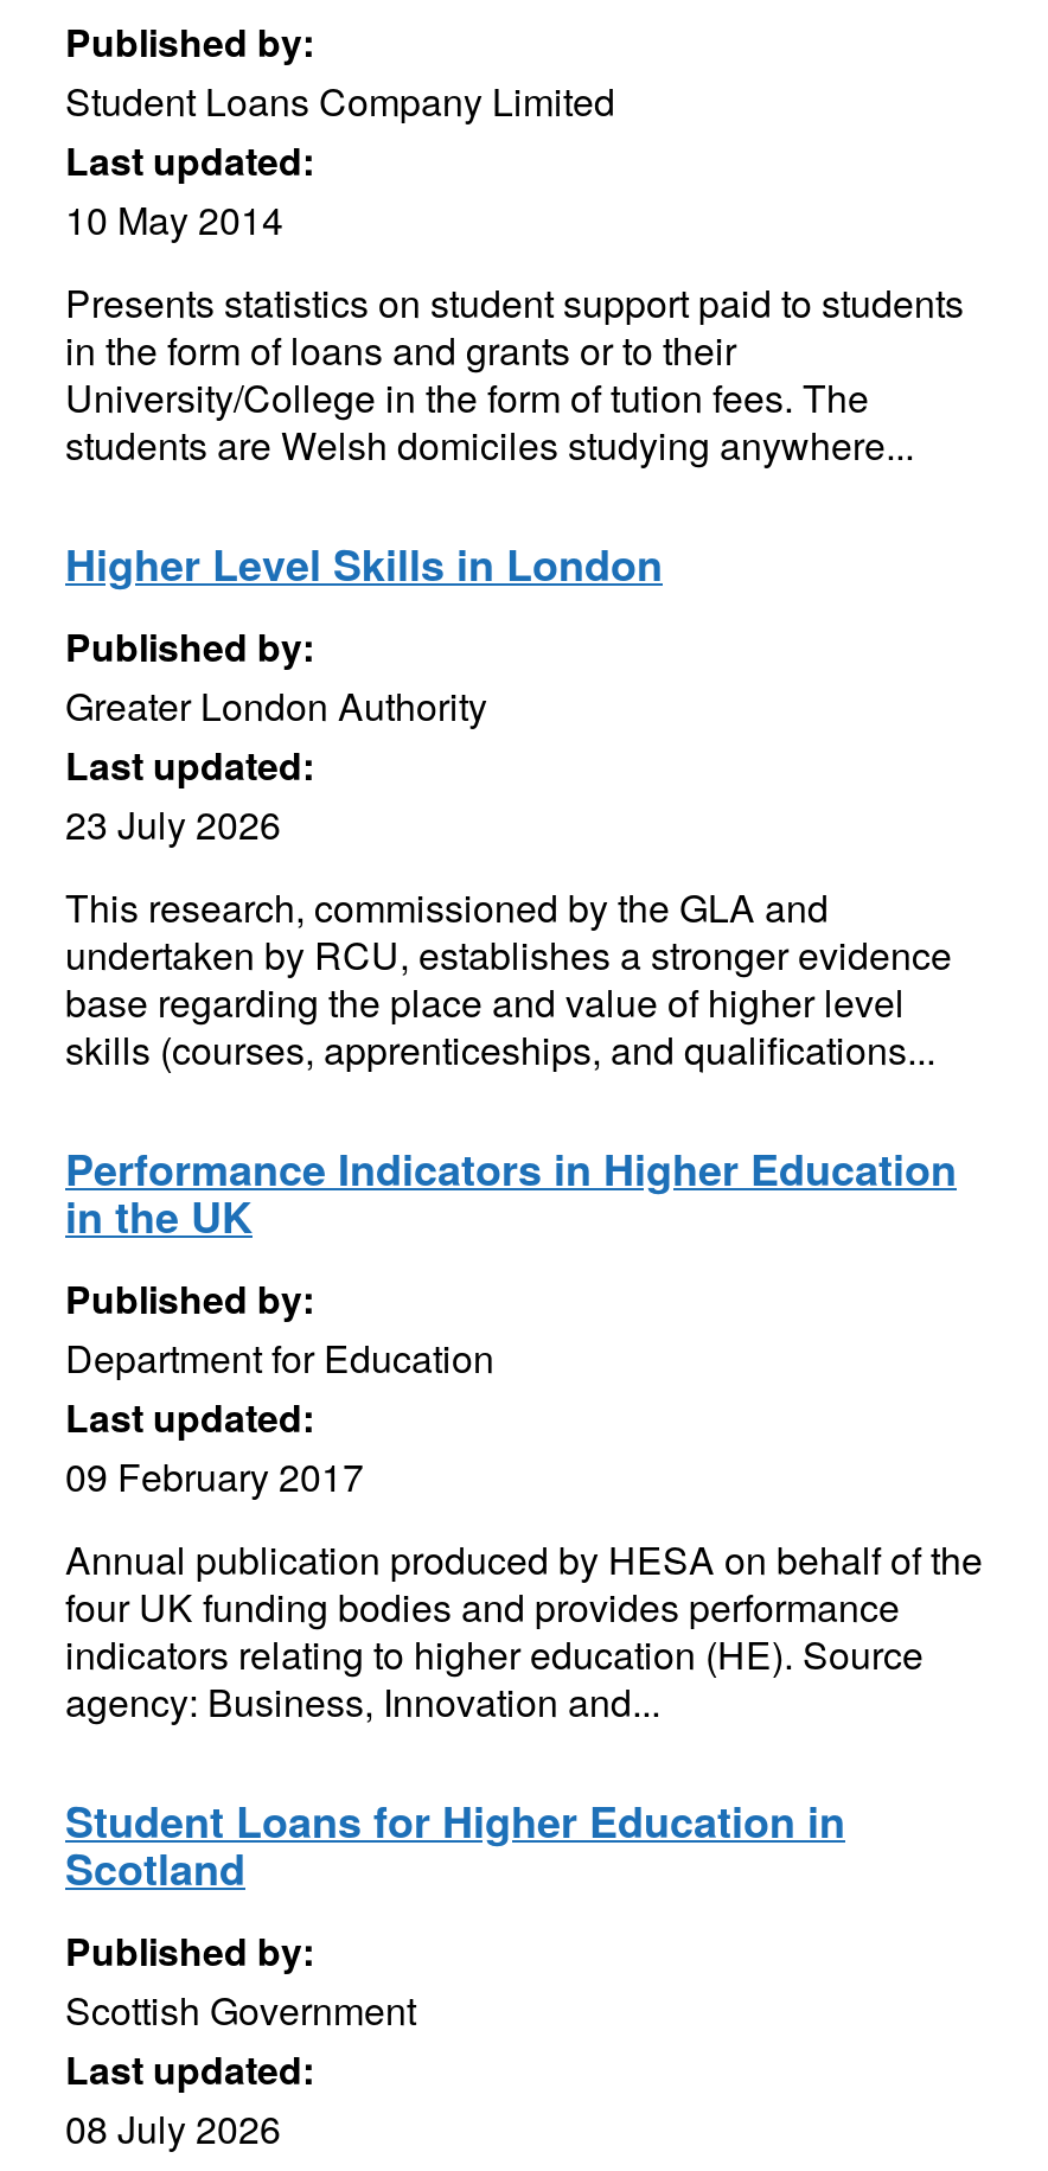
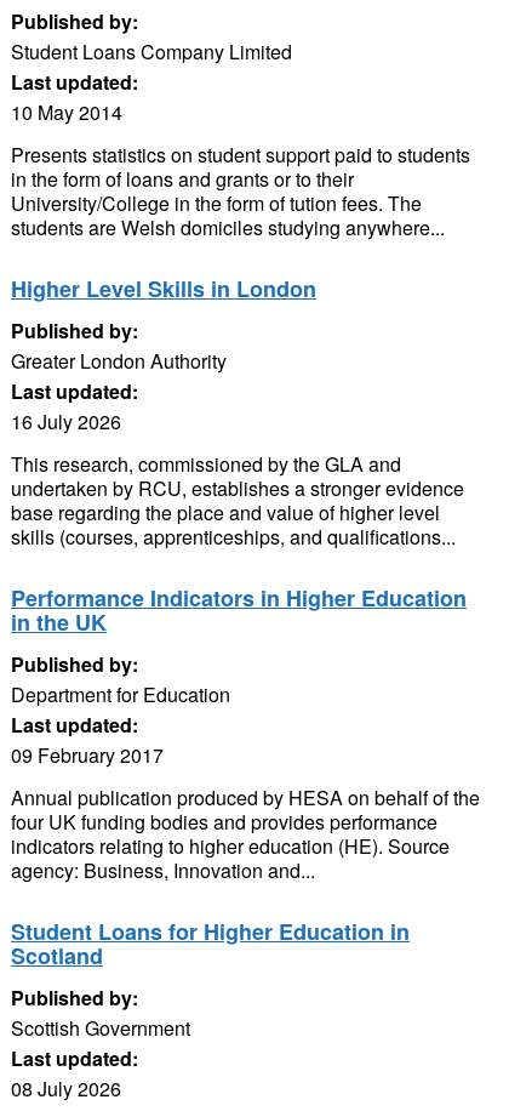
- 23 July 2026
+ 16 July 2026
